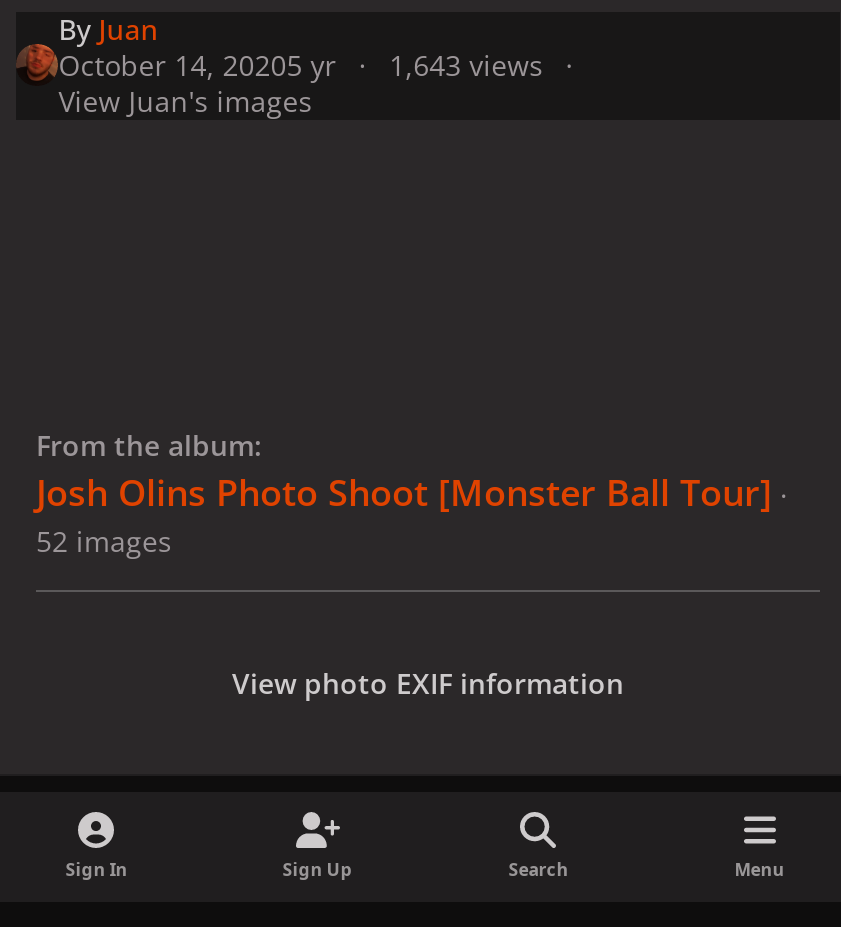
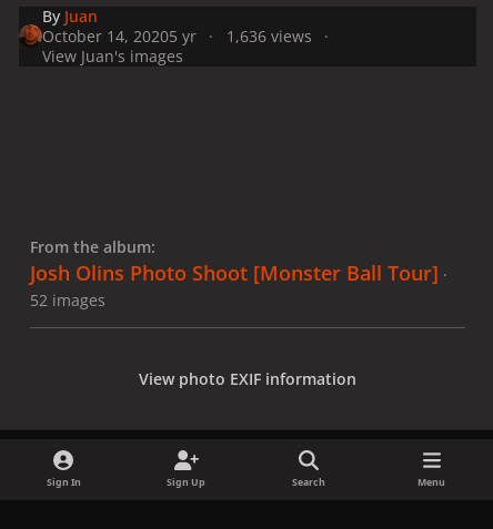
- October 14, 20205 yr 1,643 views
+ October 14, 20205 yr 1,636 views
